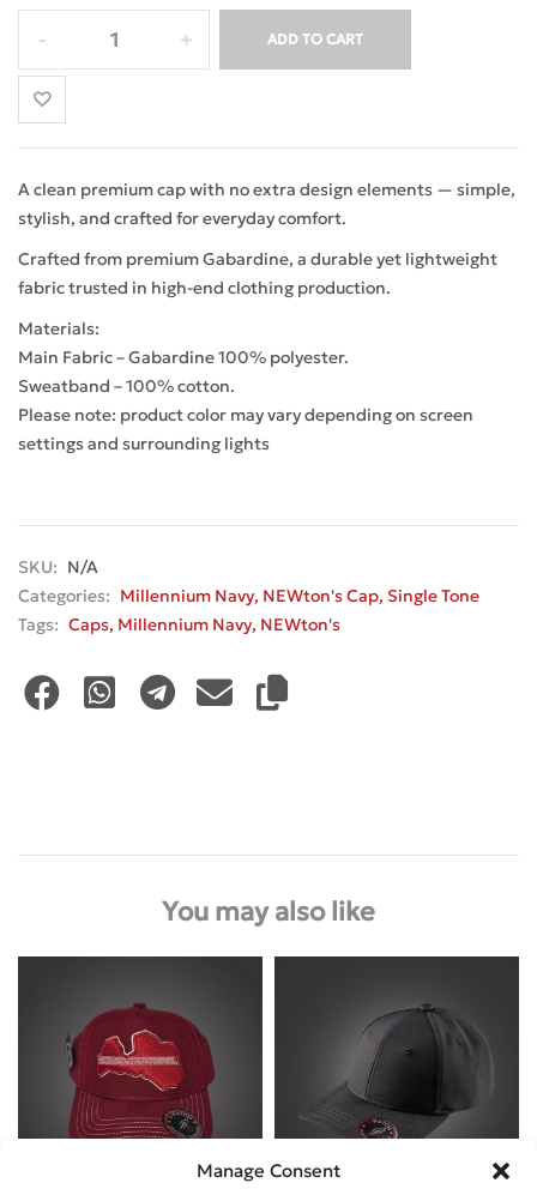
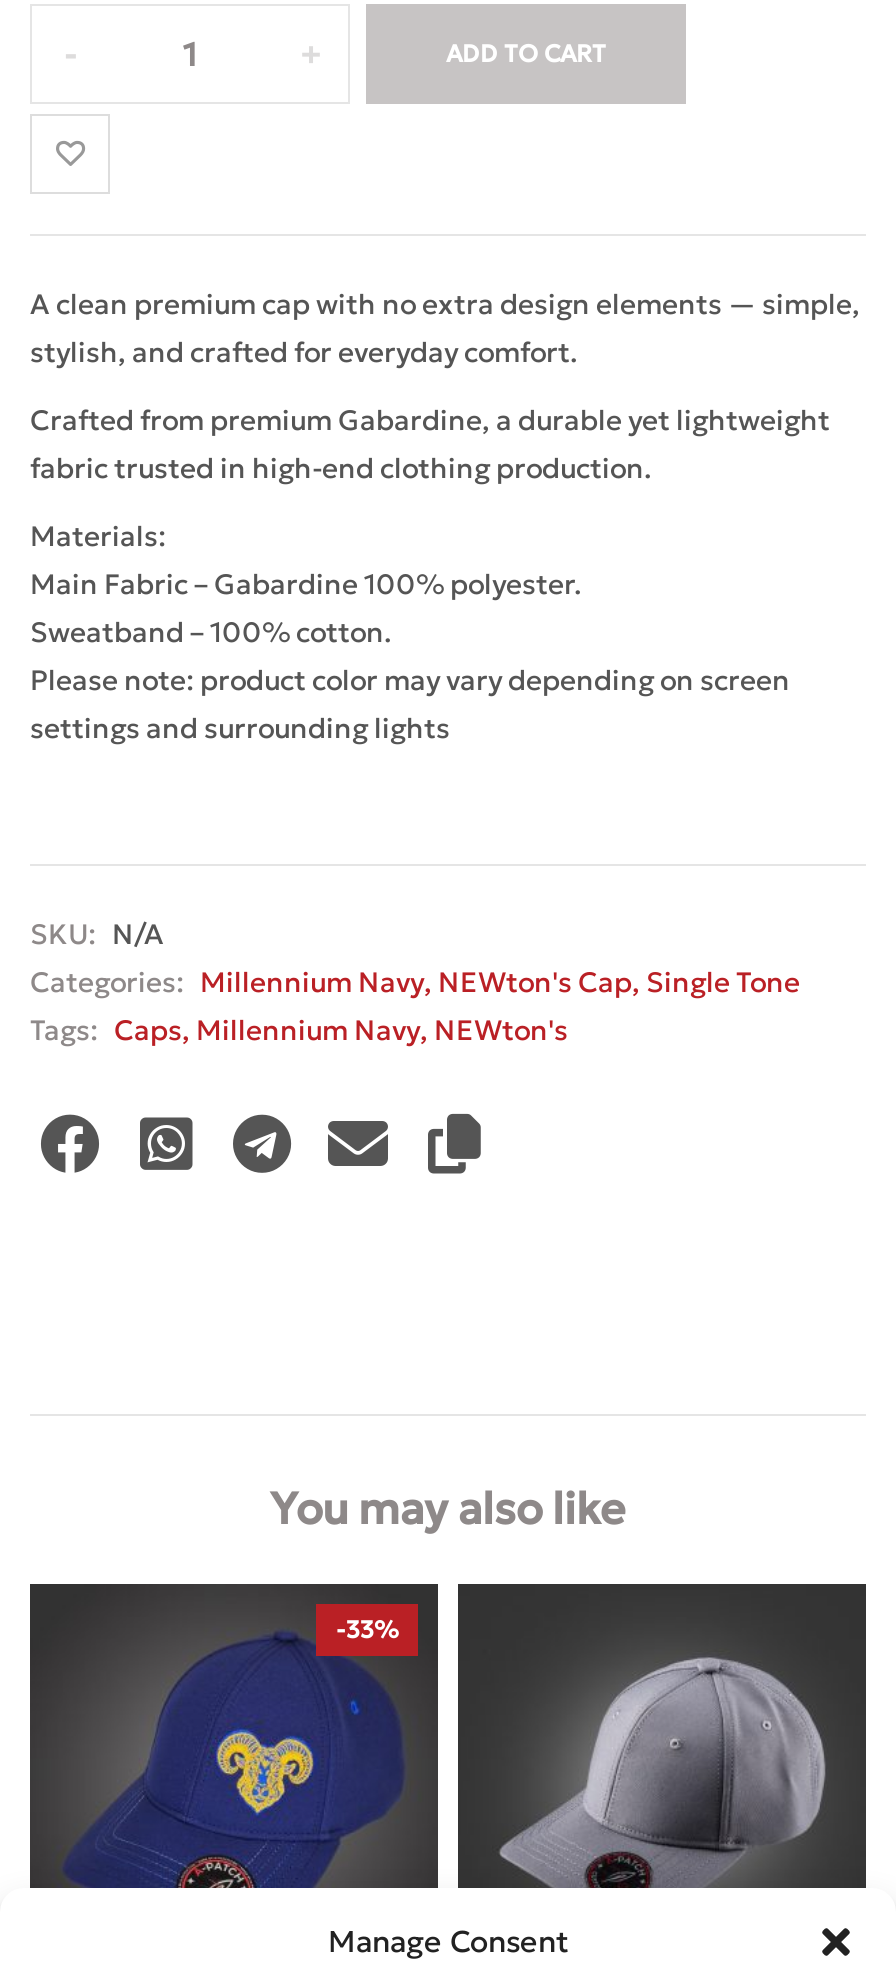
+ -33%

- [image]
+ [image]

- [image]
+ [image]
